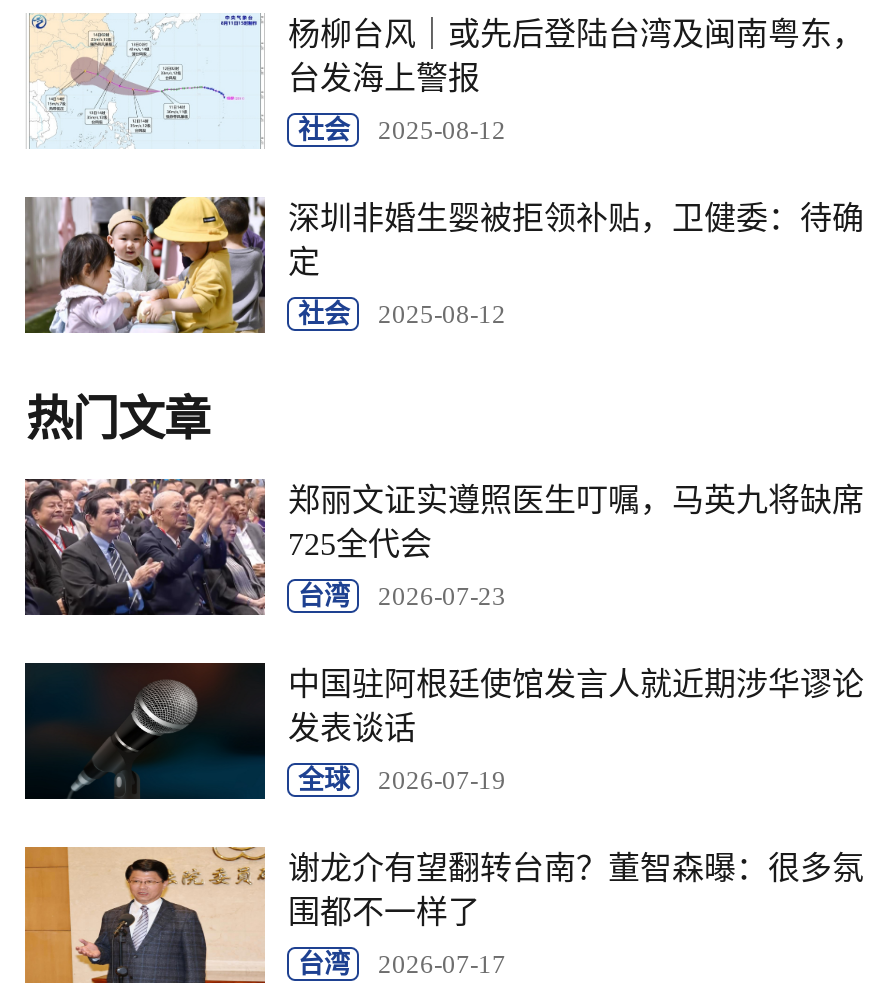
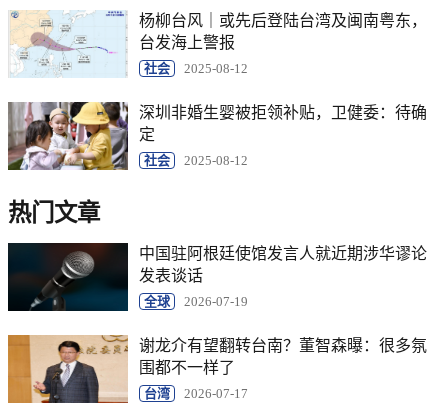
- [image]
- 郑丽文证实遵照医生叮嘱，马英九将缺席
- 725全代会
- 台湾
- 2026-07-23
